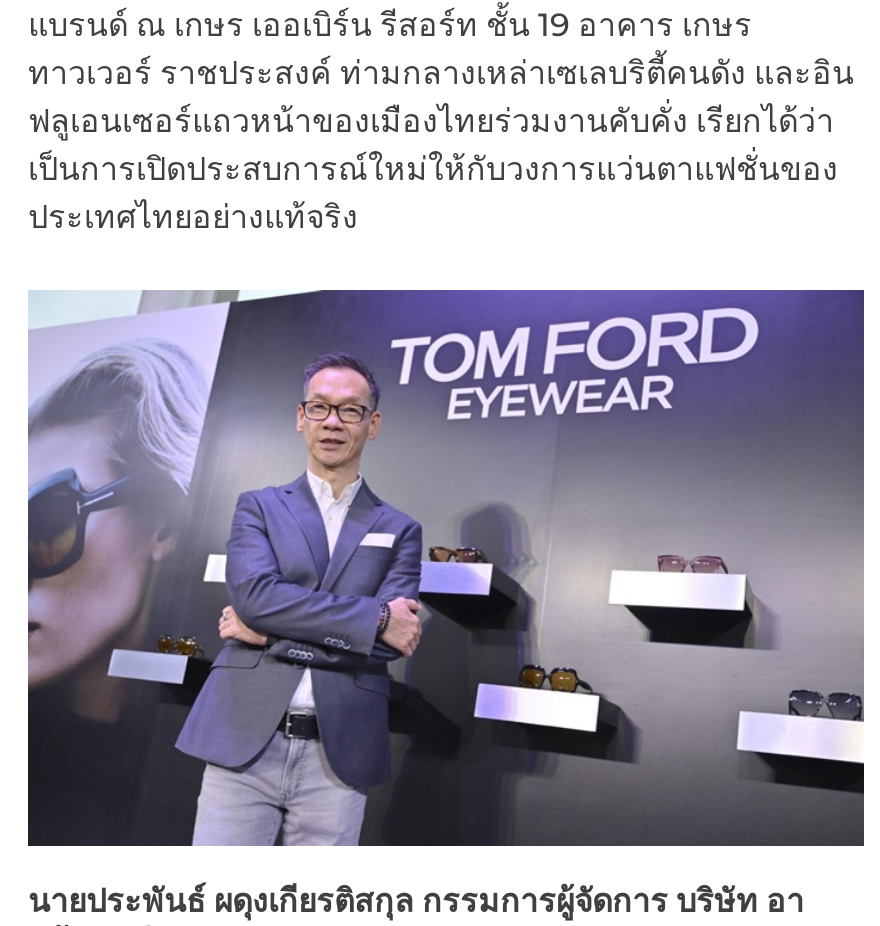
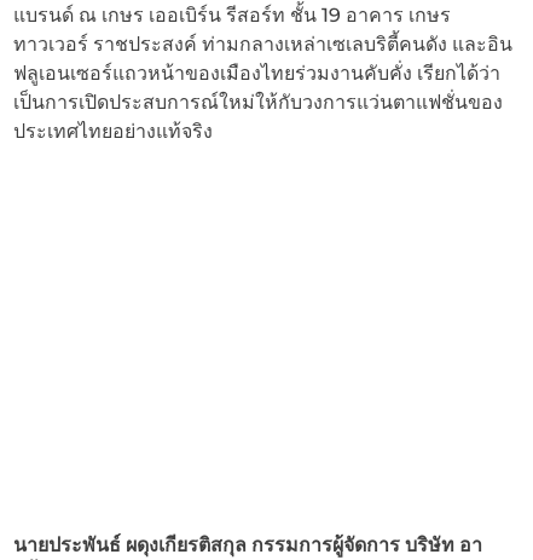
- [image]
